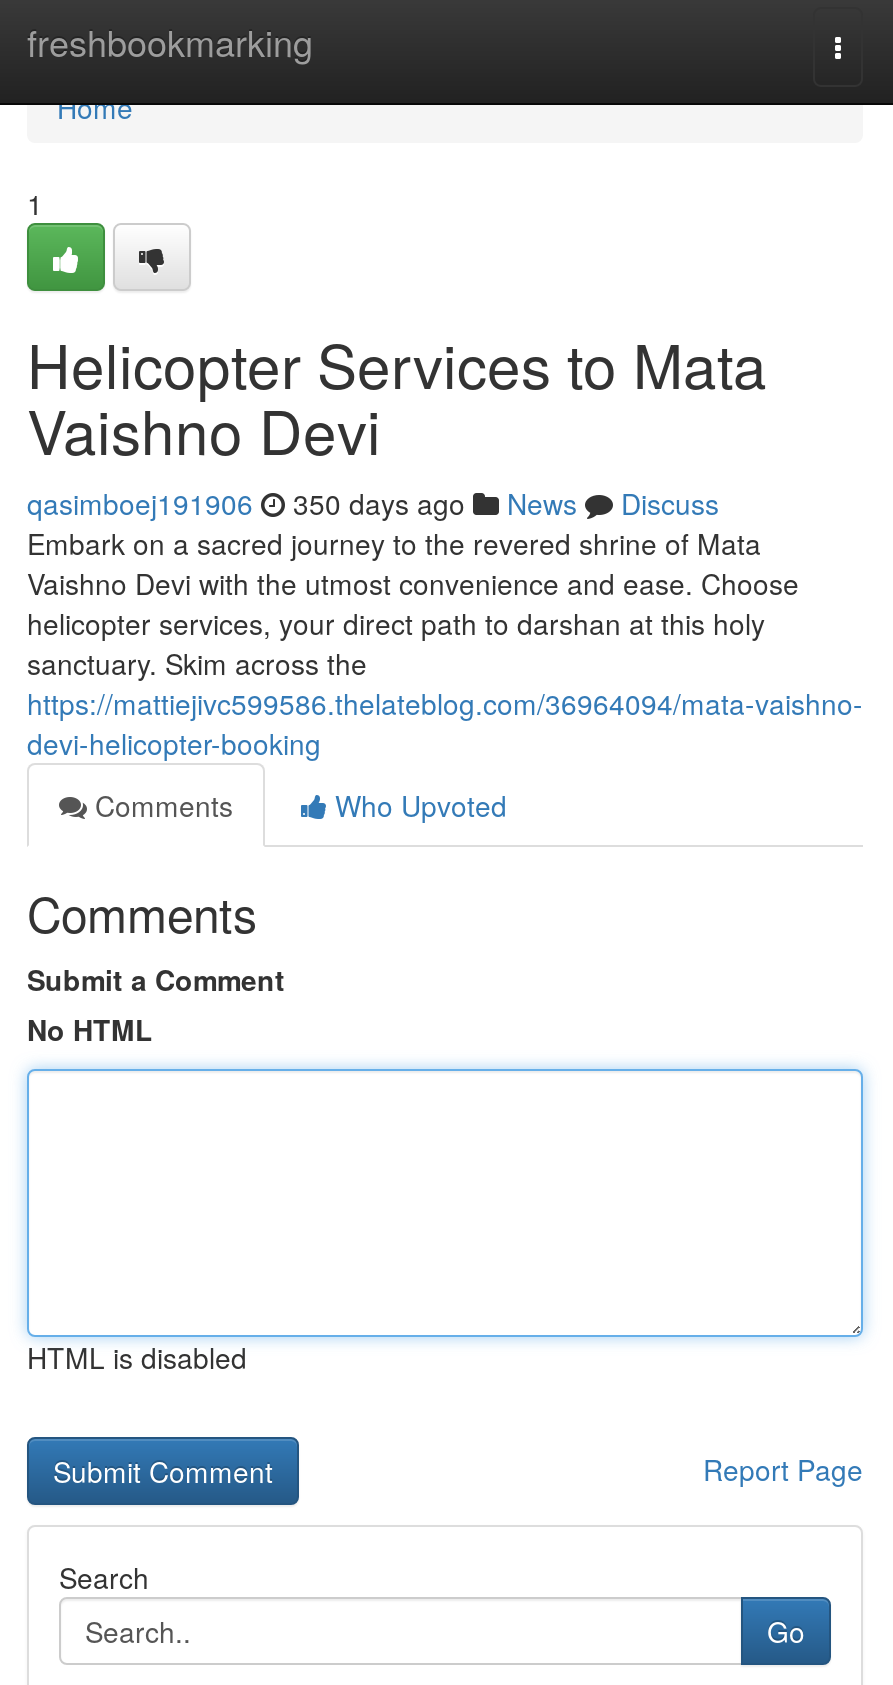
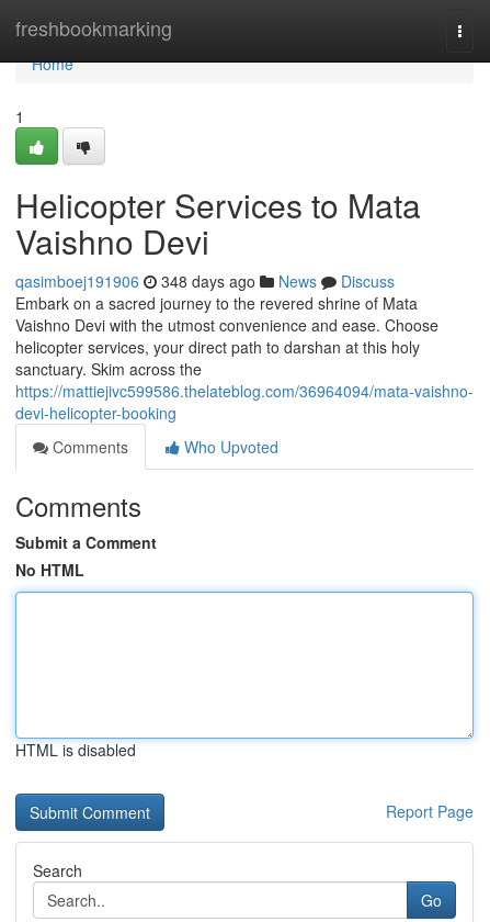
- qasimboej191906 350 days ago News Discuss
+ qasimboej191906 348 days ago News Discuss
